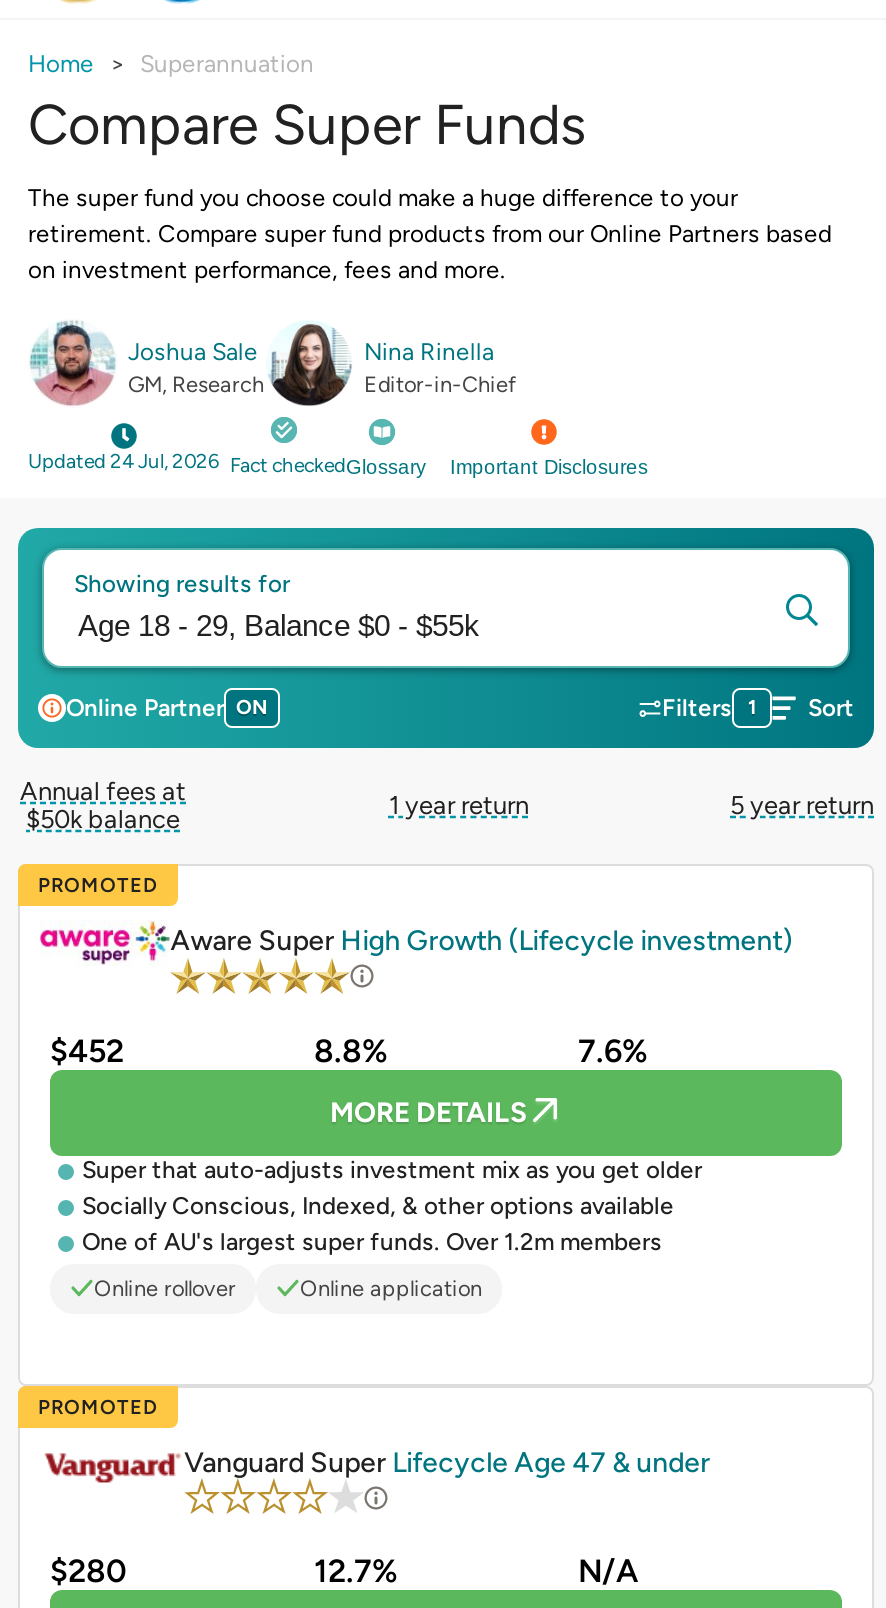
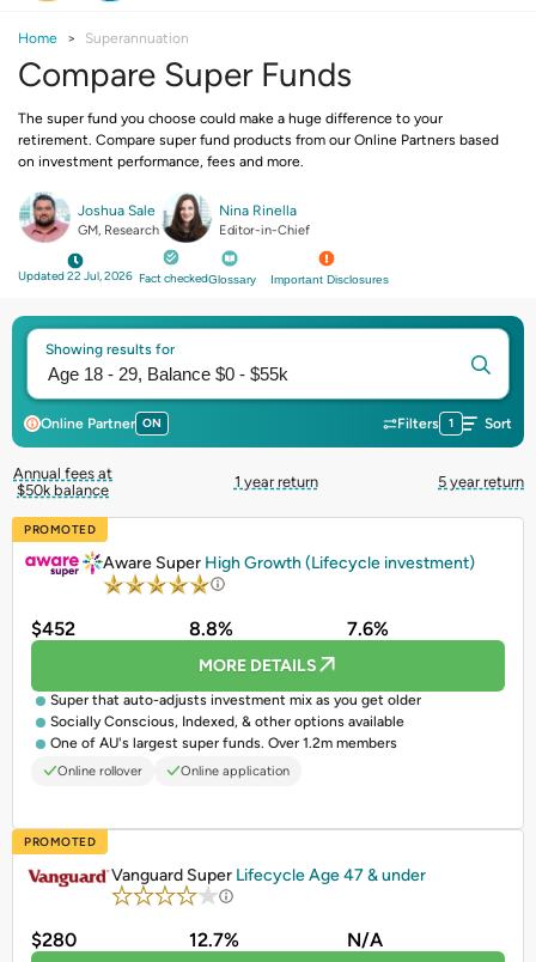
- Updated 24 Jul, 2026 Fact checkedGlossary
+ Updated 22 Jul, 2026 Fact checkedGlossary
